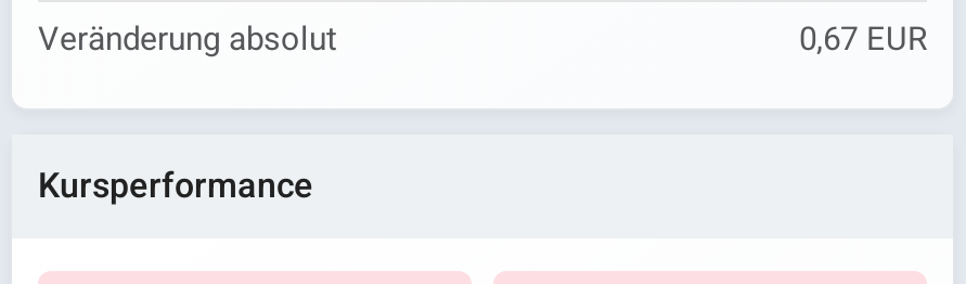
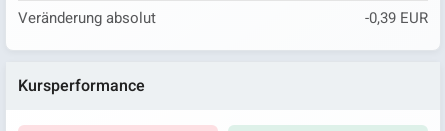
- 0,67 EUR
+ -0,39 EUR
